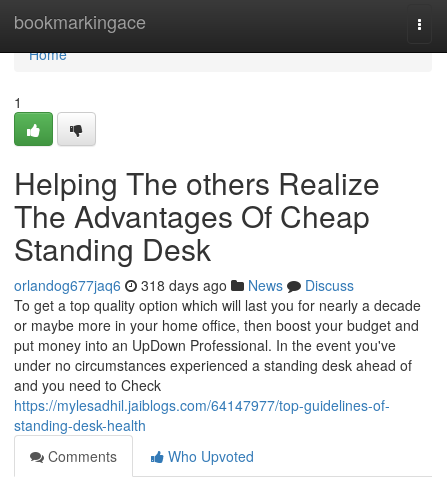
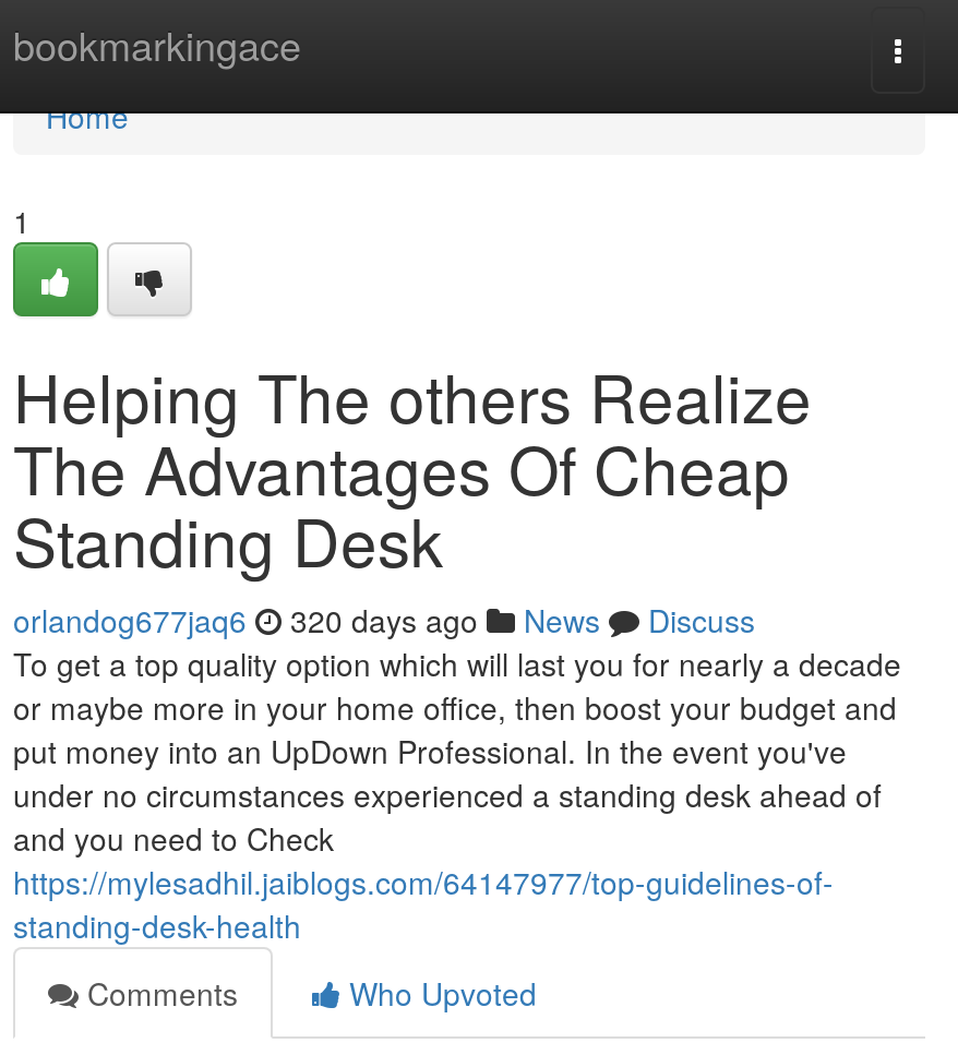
- orlandog677jaq6 318 days ago News Discuss
+ orlandog677jaq6 320 days ago News Discuss
